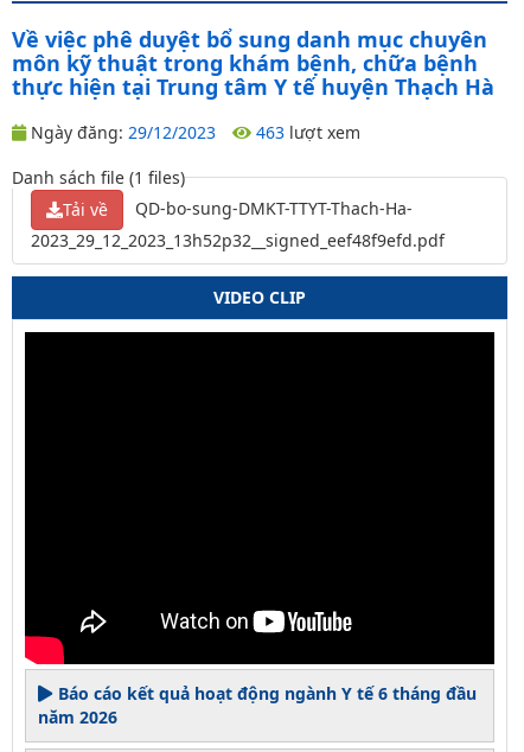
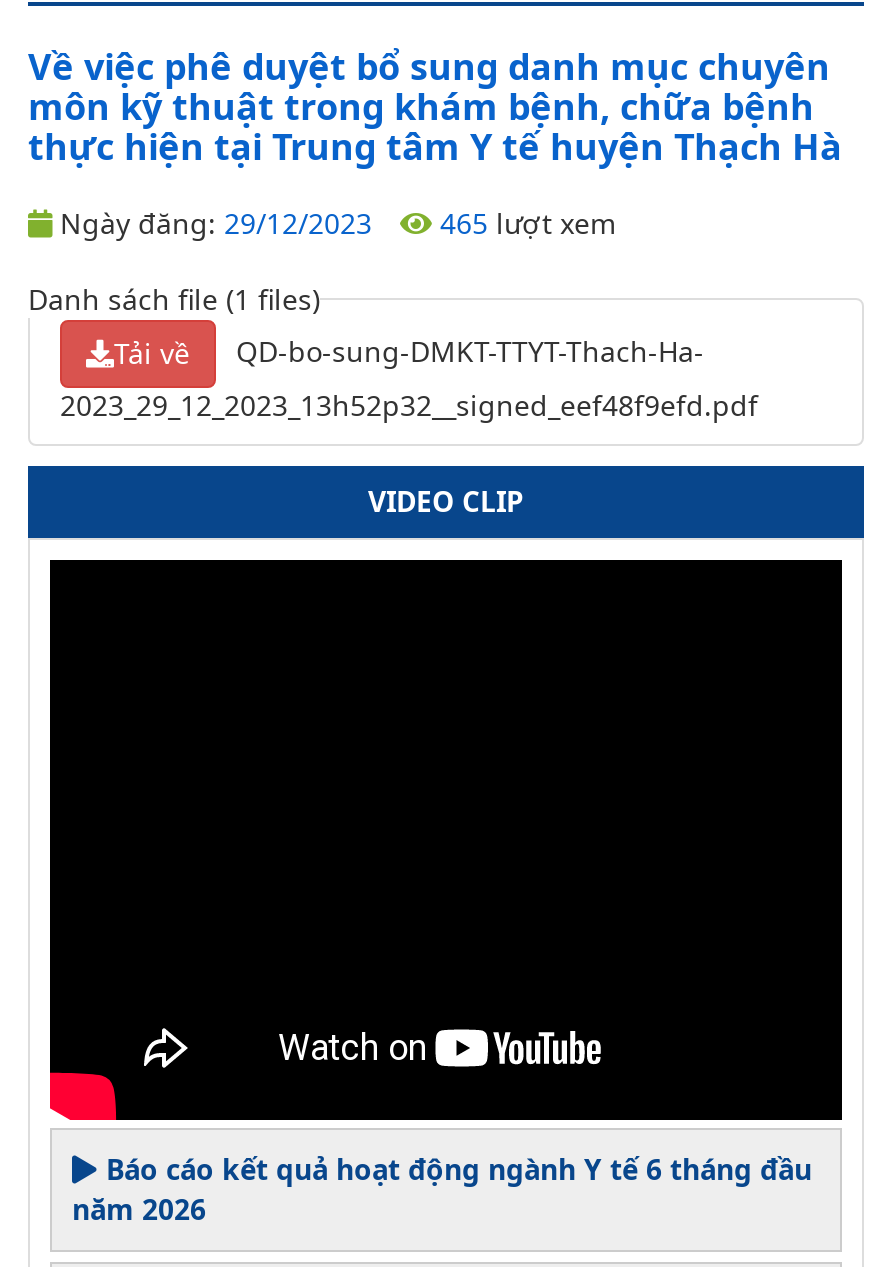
- Ngày đăng: 29/12/2023 463 lượt xem
+ Ngày đăng: 29/12/2023 465 lượt xem
